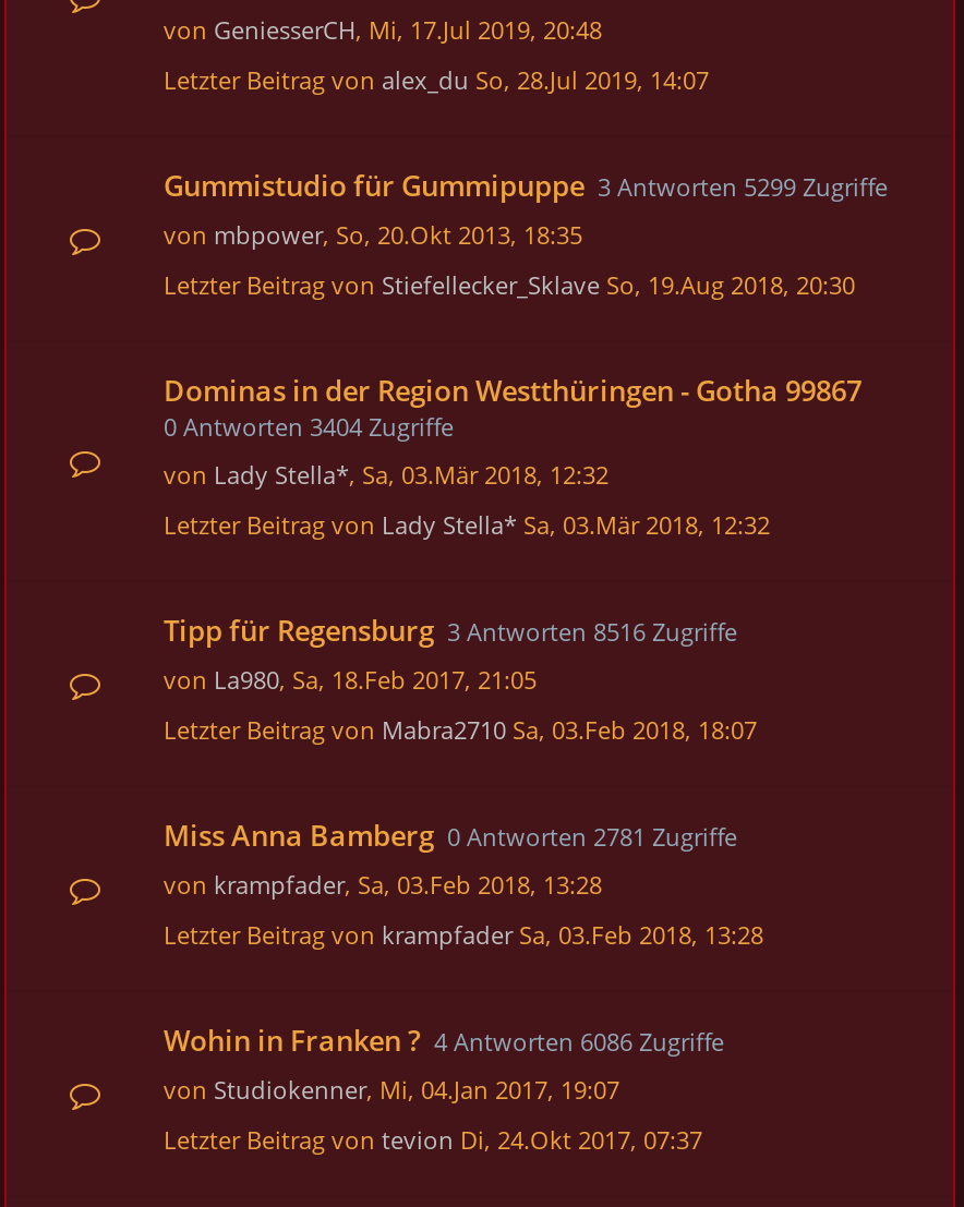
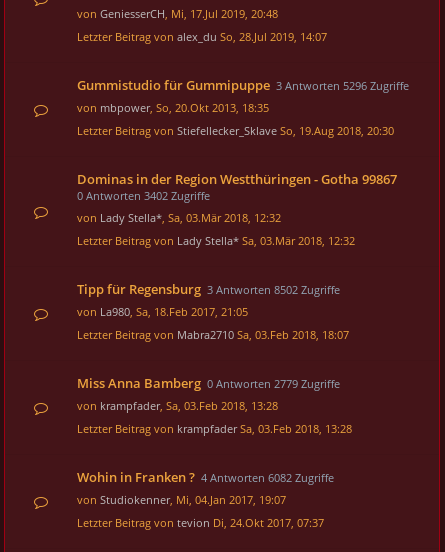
- Gummistudio für Gummipuppe 3 Antworten 5299 Zugriffe
+ Gummistudio für Gummipuppe 3 Antworten 5296 Zugriffe

- 0 Antworten 3404 Zugriffe
+ 0 Antworten 3402 Zugriffe

- Tipp für Regensburg 3 Antworten 8516 Zugriffe
+ Tipp für Regensburg 3 Antworten 8502 Zugriffe

- Miss Anna Bamberg 0 Antworten 2781 Zugriffe
+ Miss Anna Bamberg 0 Antworten 2779 Zugriffe

- Wohin in Franken ? 4 Antworten 6086 Zugriffe
+ Wohin in Franken ? 4 Antworten 6082 Zugriffe
